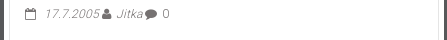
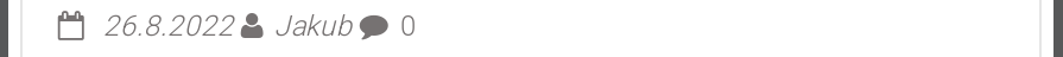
- 17.7.2005
- Jitka
+ 26.8.2022
+ Jakub
